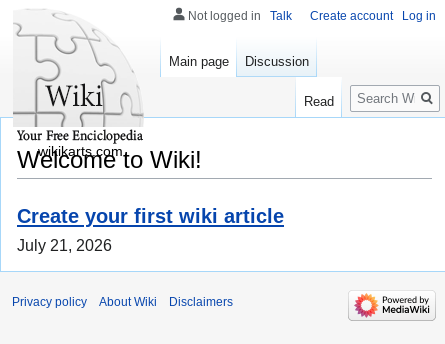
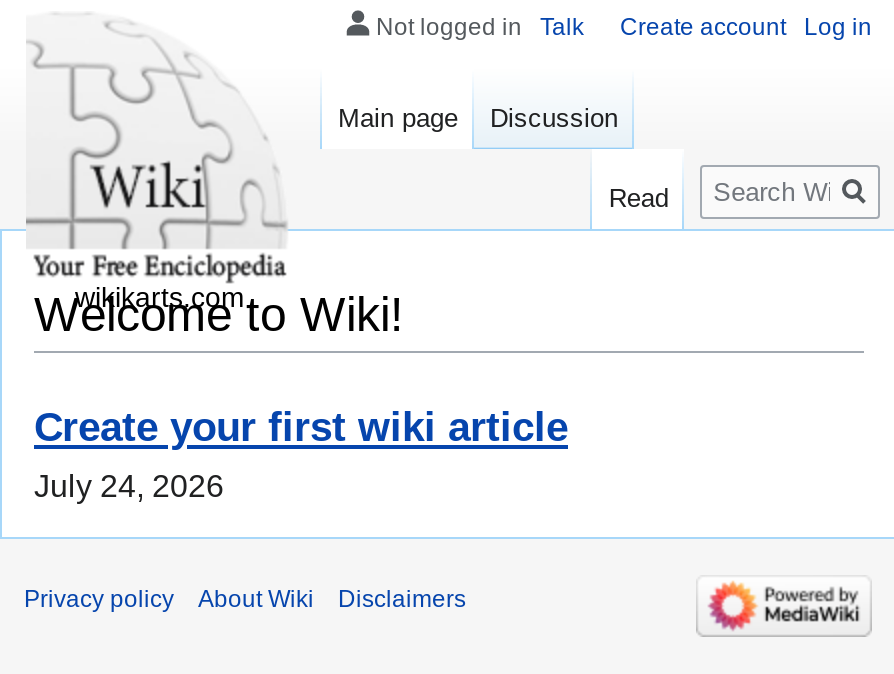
- July 21, 2026
+ July 24, 2026
